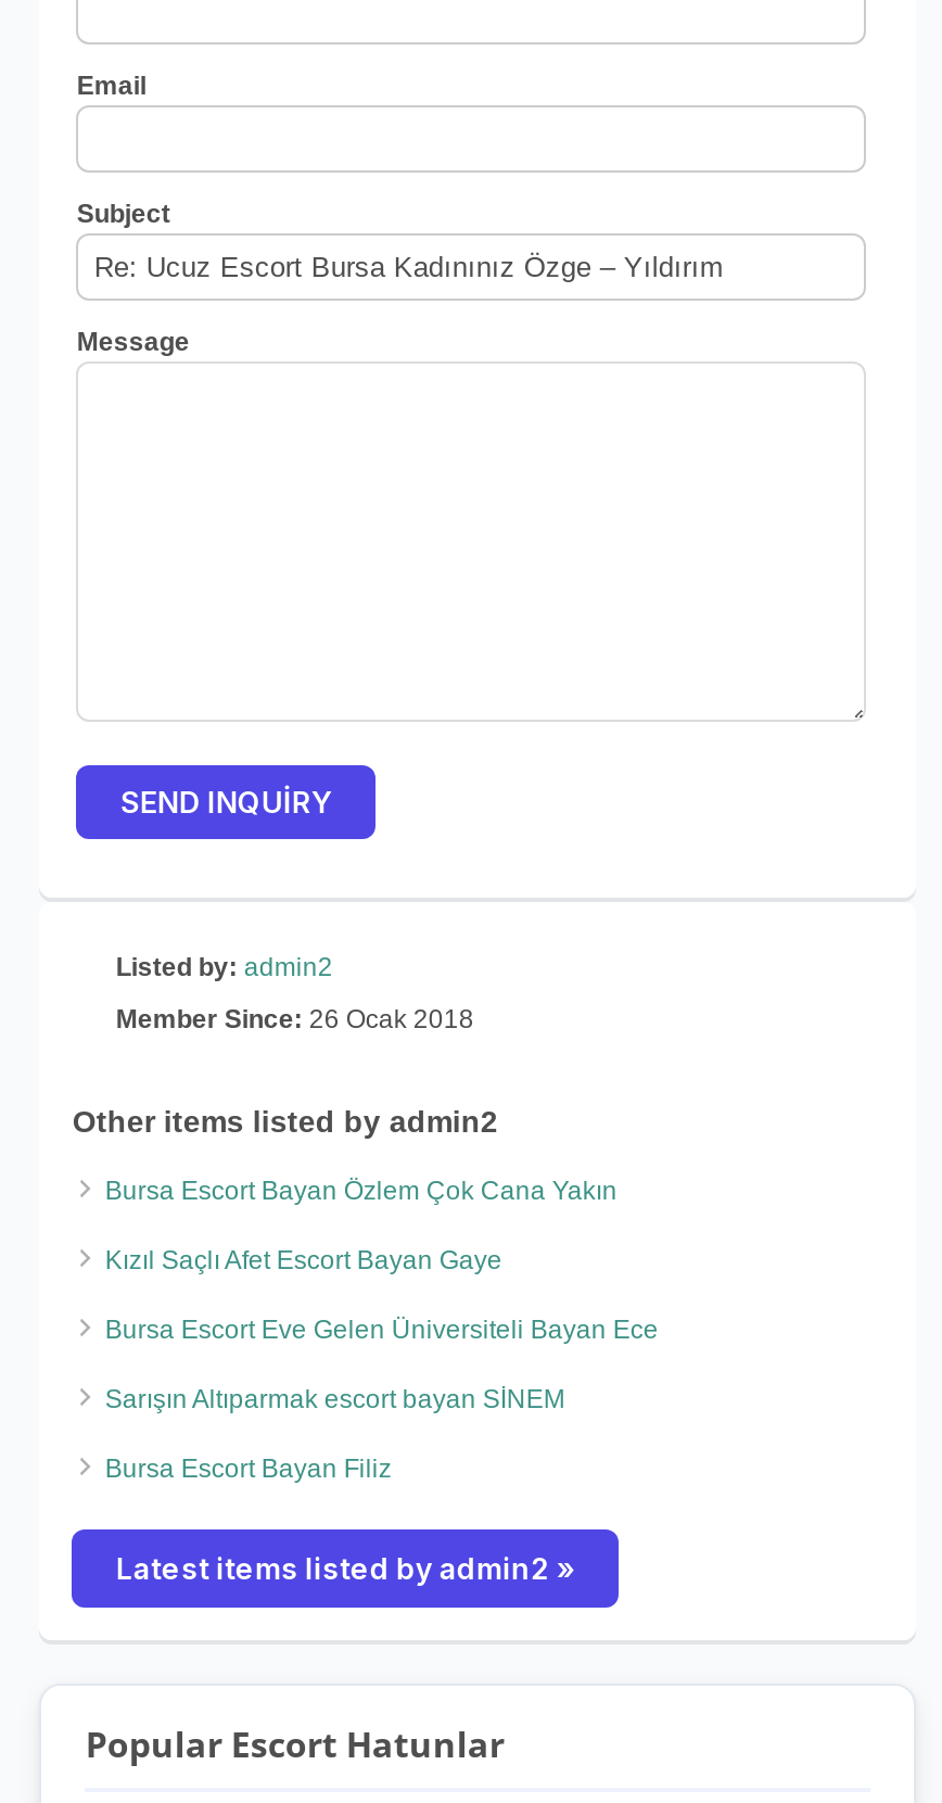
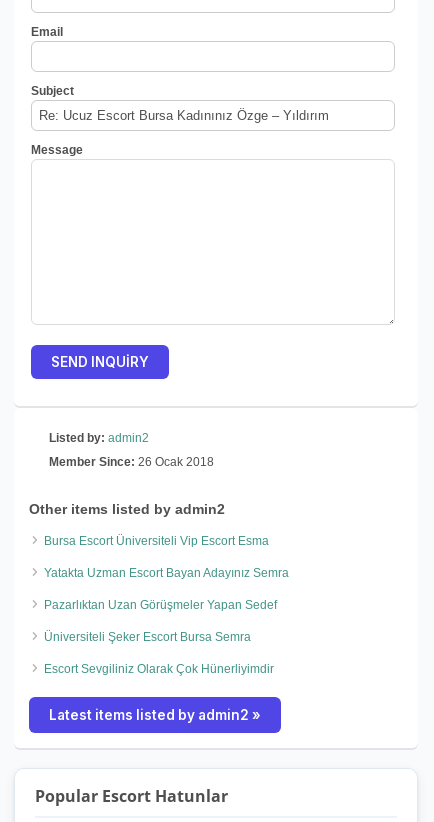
- Bursa Escort Bayan Özlem Çok Cana Yakın
+ Bursa Escort Üniversiteli Vip Escort Esma

- Kızıl Saçlı Afet Escort Bayan Gaye
+ Yatakta Uzman Escort Bayan Adayınız Semra

- Bursa Escort Eve Gelen Üniversiteli Bayan Ece
+ Pazarlıktan Uzan Görüşmeler Yapan Sedef

- Sarışın Altıparmak escort bayan SİNEM
+ Üniversiteli Şeker Escort Bursa Semra

- Bursa Escort Bayan Filiz
+ Escort Sevgiliniz Olarak Çok Hünerliyimdir
